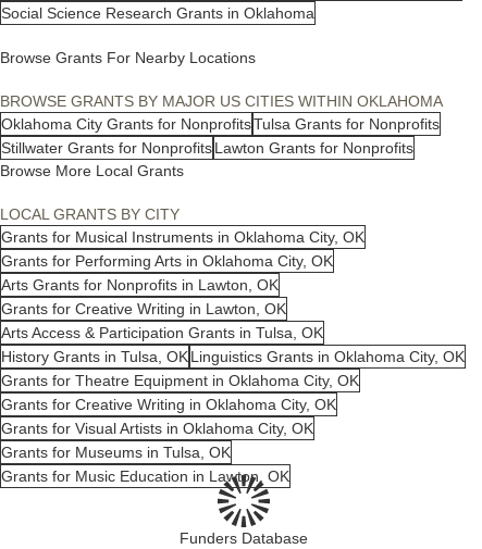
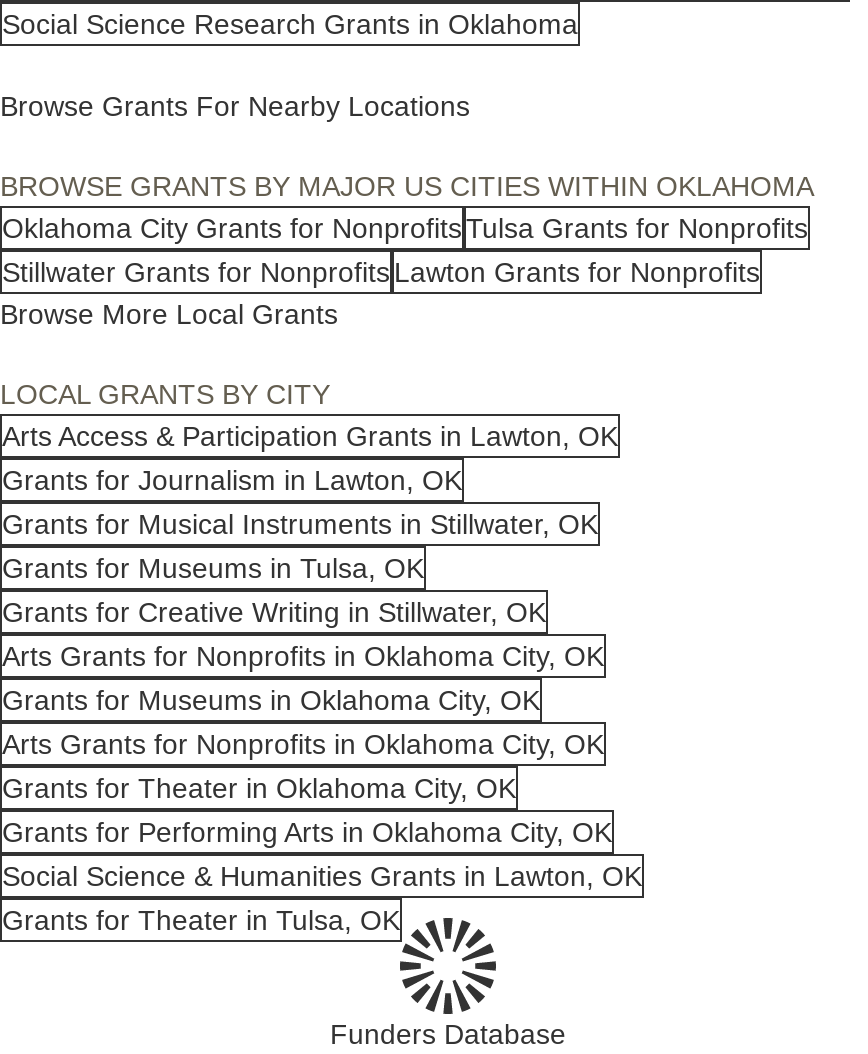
- Grants for Musical Instruments in Oklahoma City, OK
+ Arts Access & Participation Grants in Lawton, OK
+ Grants for Journalism in Lawton, OK
+ Grants for Musical Instruments in Stillwater, OK
+ Grants for Creative Writing in Stillwater, OK
+ Arts Grants for Nonprofits in Oklahoma City, OK
+ Grants for Museums in Oklahoma City, OK
+ Arts Grants for Nonprofits in Oklahoma City, OK
+ Grants for Theater in Oklahoma City, OK

moved down: Grants for Performing Arts in Oklahoma City, OK

- Arts Grants for Nonprofits in Lawton, OK
- Grants for Creative Writing in Lawton, OK
- Arts Access & Participation Grants in Tulsa, OK
- History Grants in Tulsa, OK Linguistics Grants in Oklahoma City, OK
- Grants for Theatre Equipment in Oklahoma City, OK
- Grants for Creative Writing in Oklahoma City, OK
- Grants for Visual Artists in Oklahoma City, OK
- Grants for Music Education in Lawton, OK
+ Social Science & Humanities Grants in Lawton, OK
+ Grants for Theater in Tulsa, OK

moved up: Grants for Museums in Tulsa, OK
